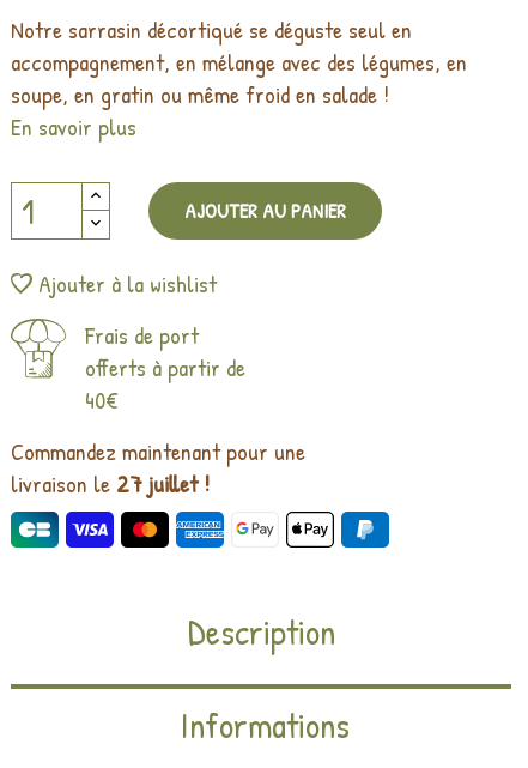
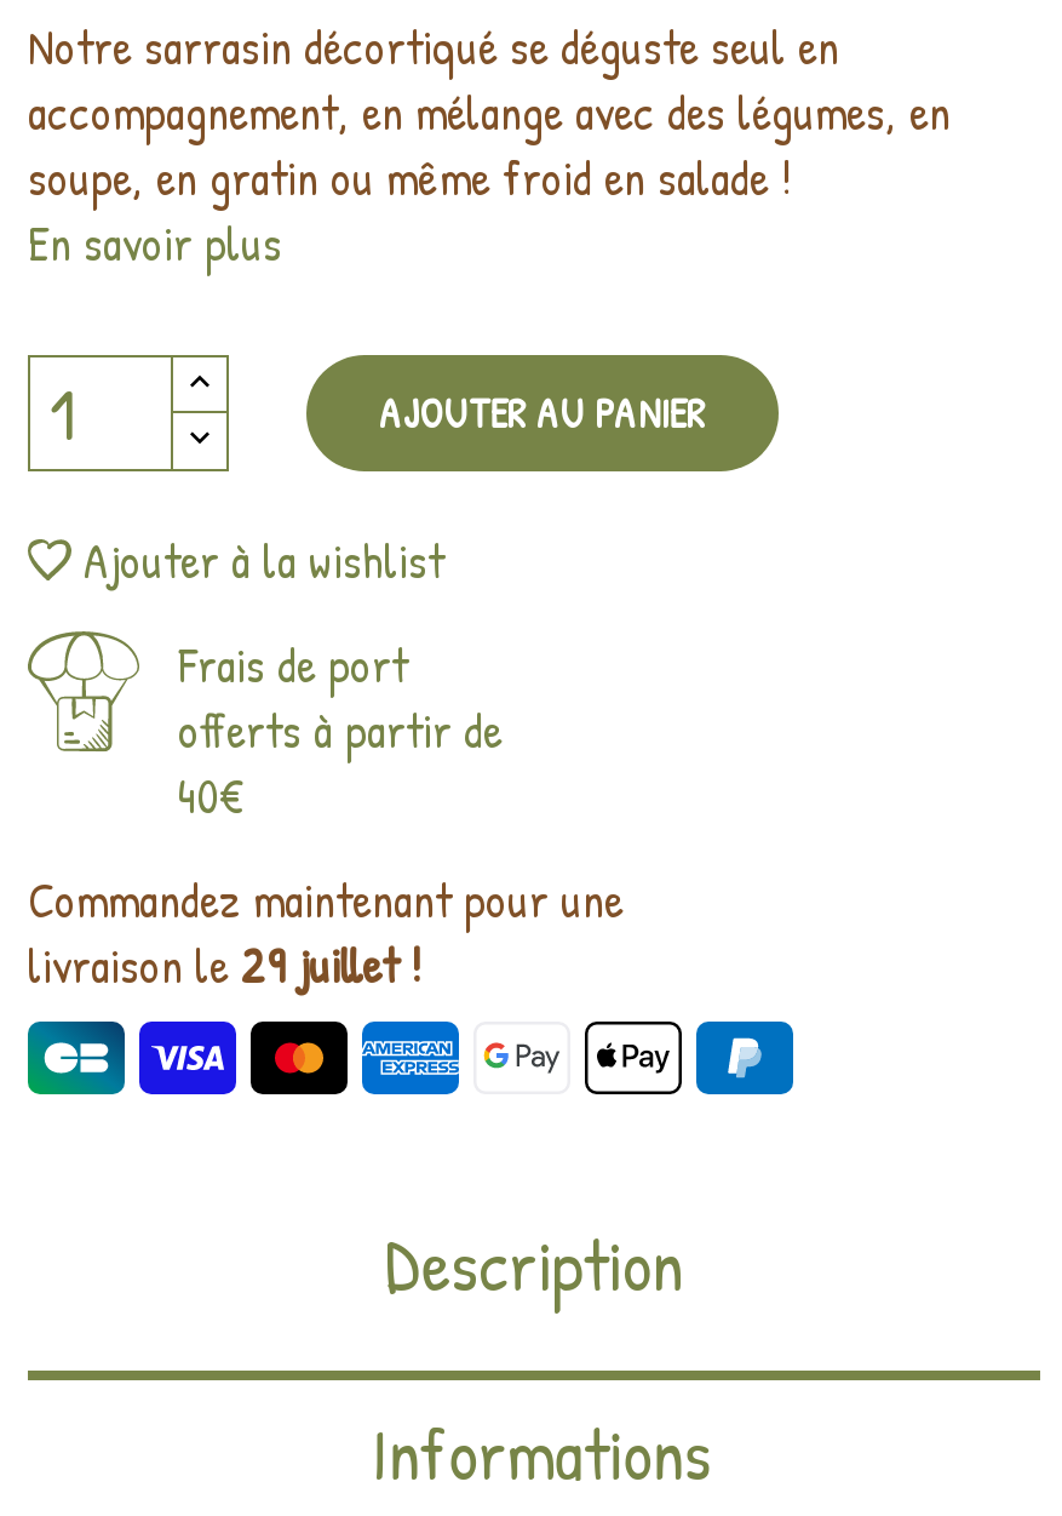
- livraison le 27 juillet !
+ livraison le 29 juillet !
